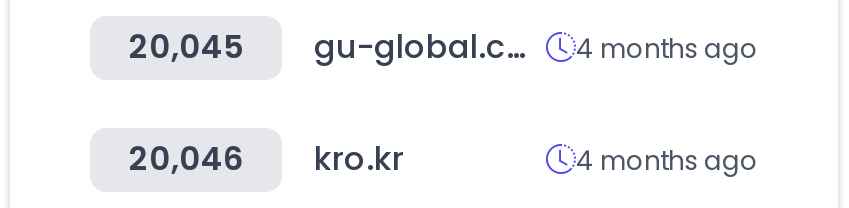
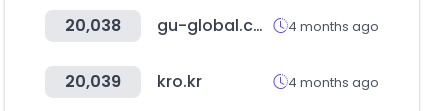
- 20,045
+ 20,038

- 20,046 kro.kr
+ 20,039 kro.kr
